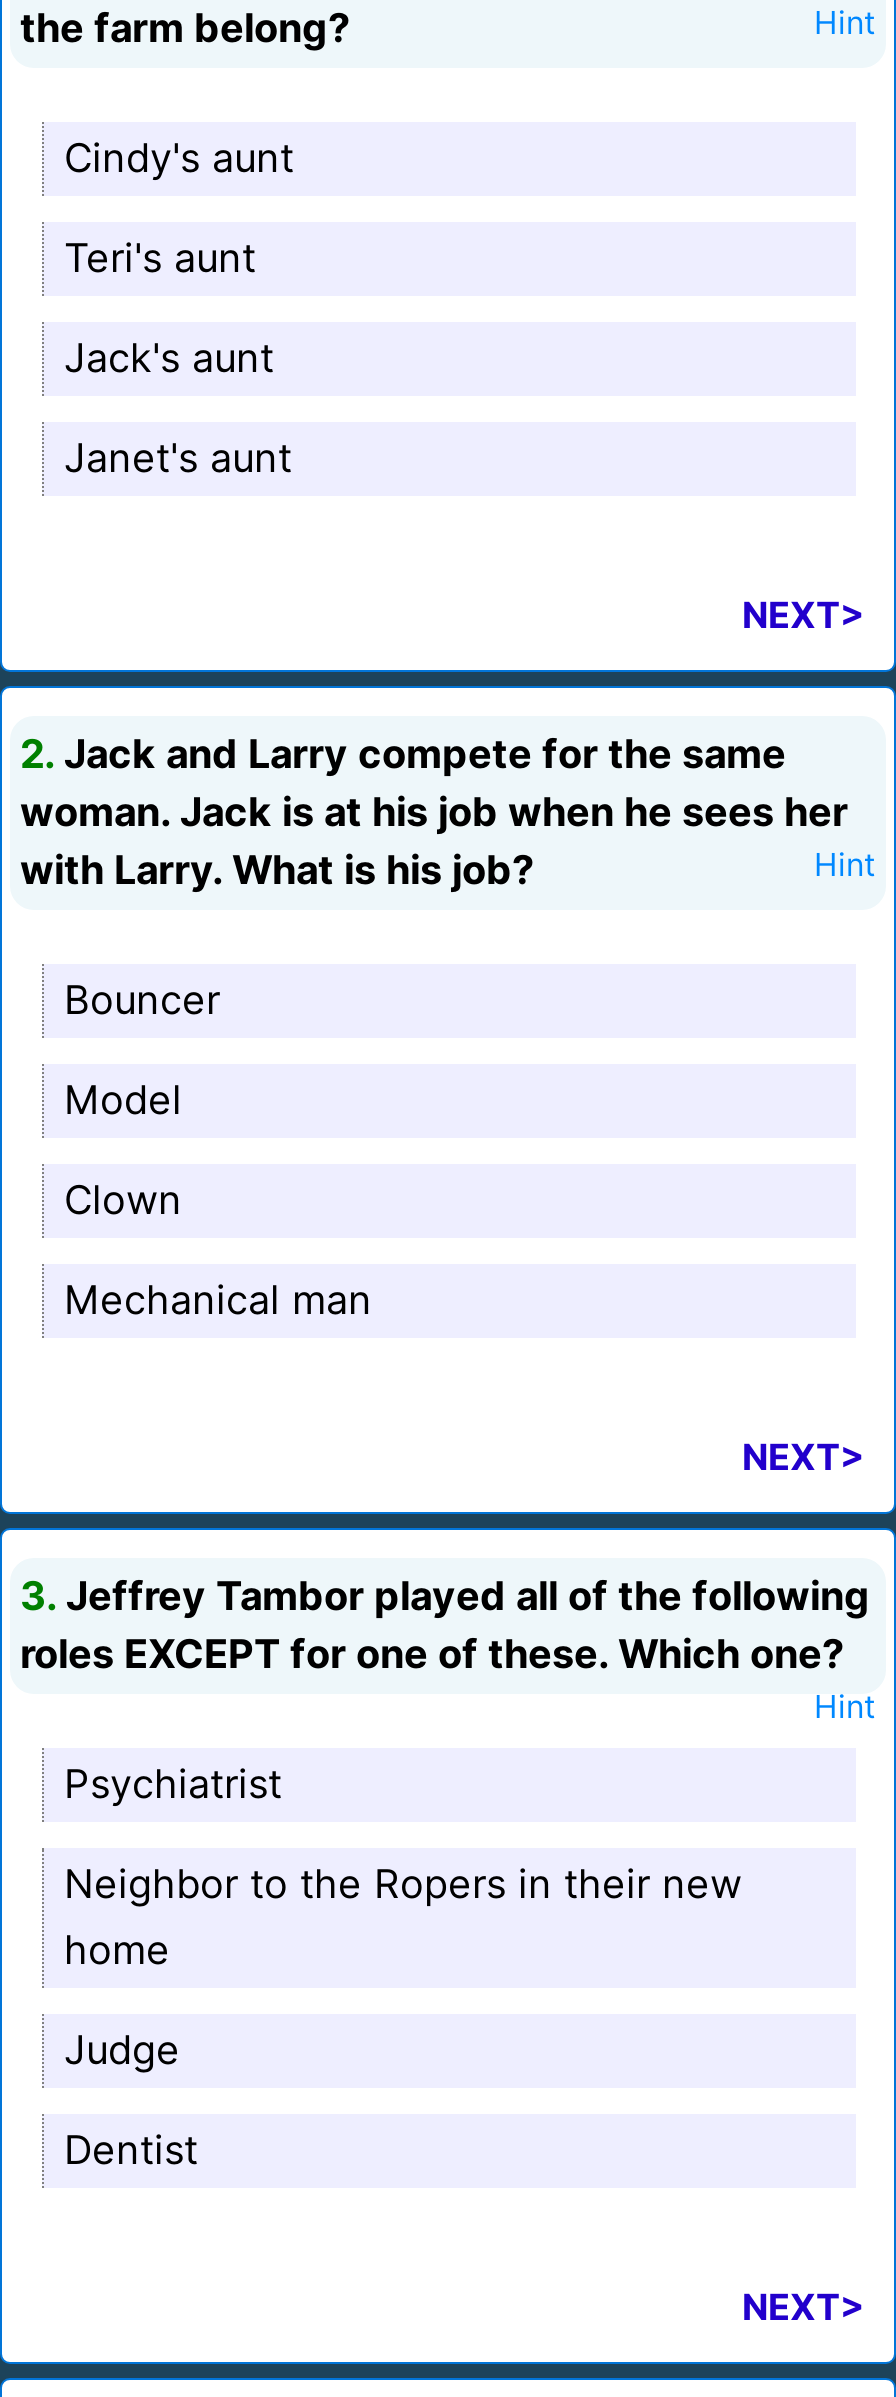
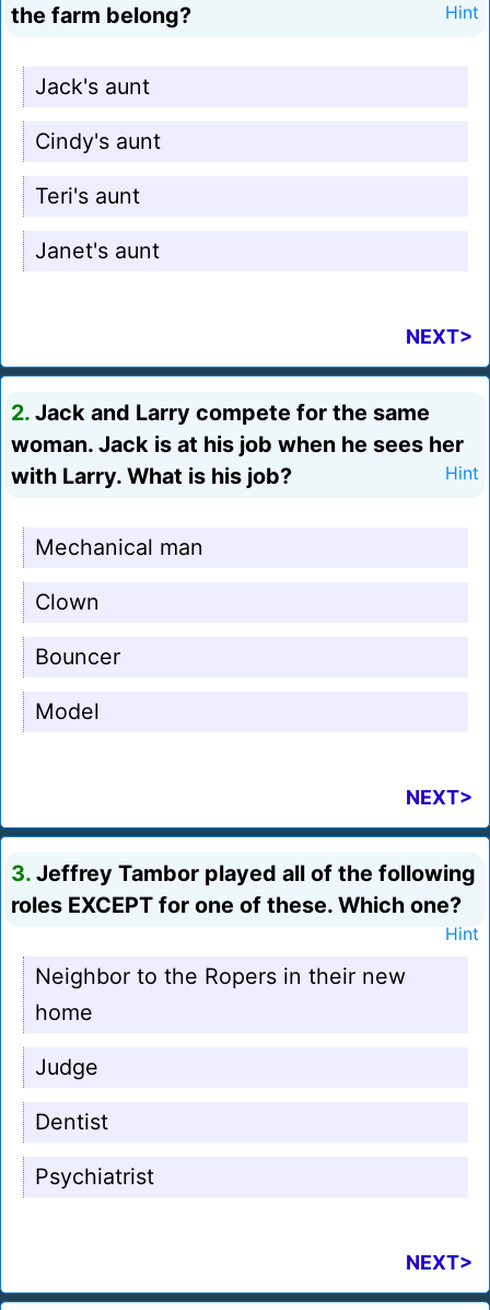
moved down: Cindy's aunt | Teri's aunt

moved up: Jack's aunt

moved down: Bouncer | Model

moved up: Mechanical man | Clown

moved down: Psychiatrist

moved up: Neighbor to the Ropers in their new | home | Judge | Dentist
